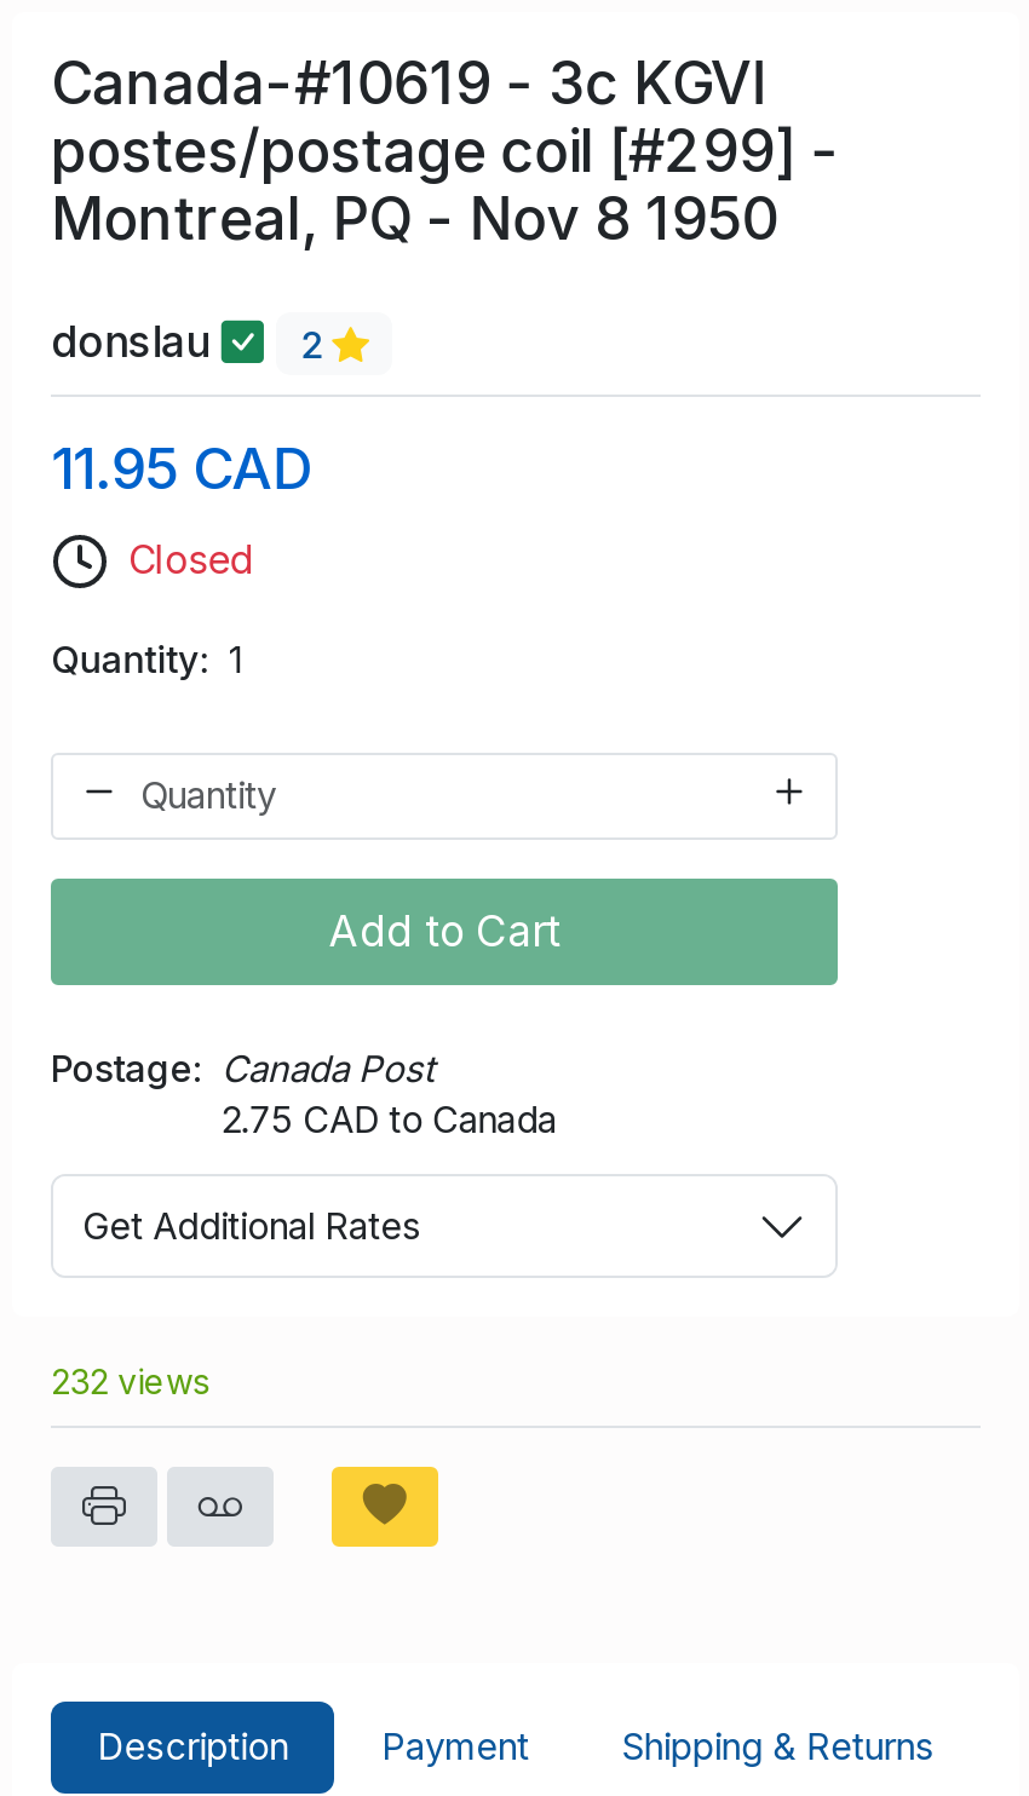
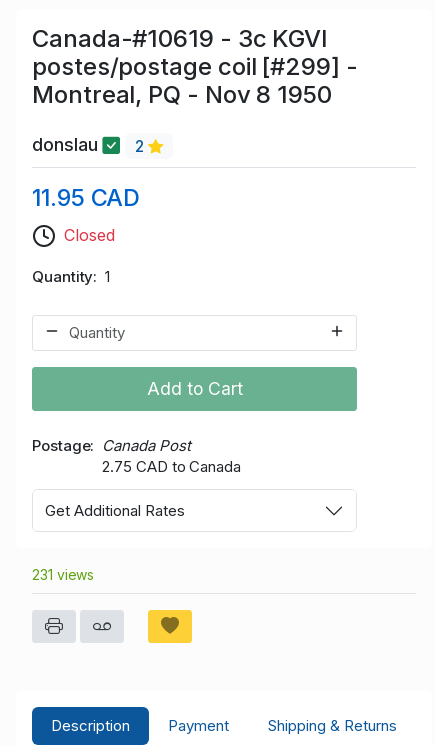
- 232 views
+ 231 views
